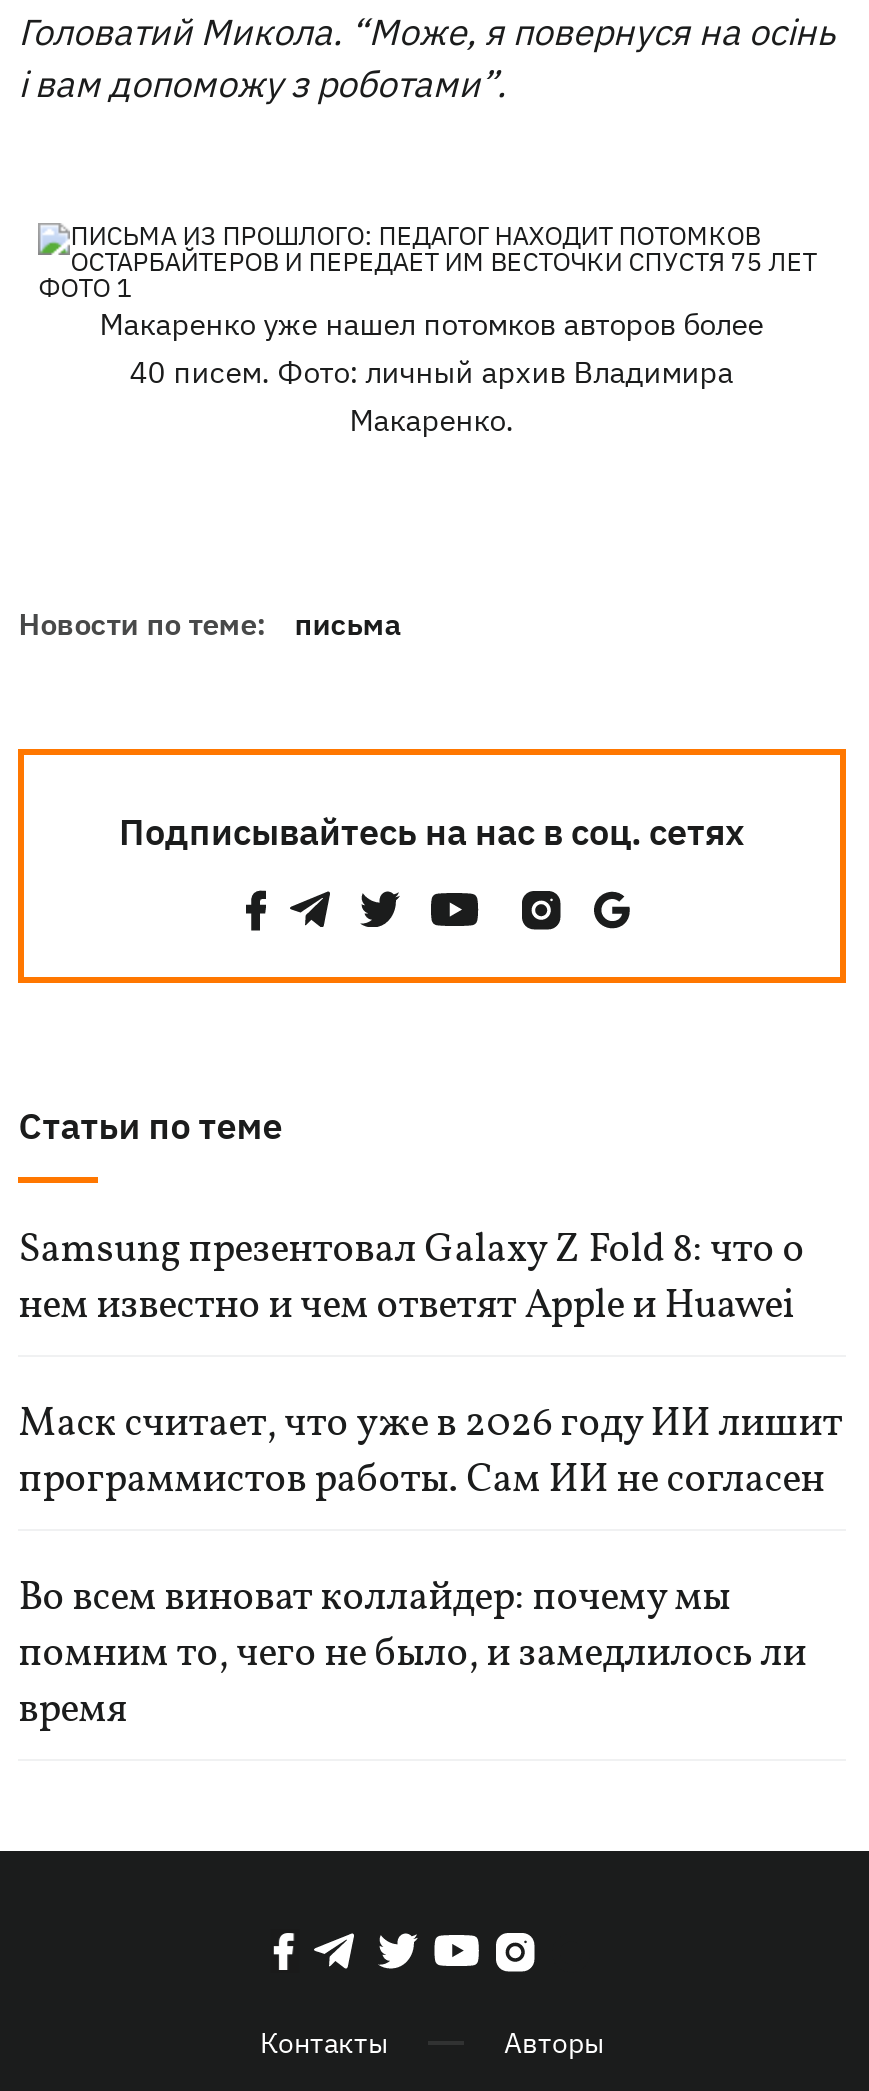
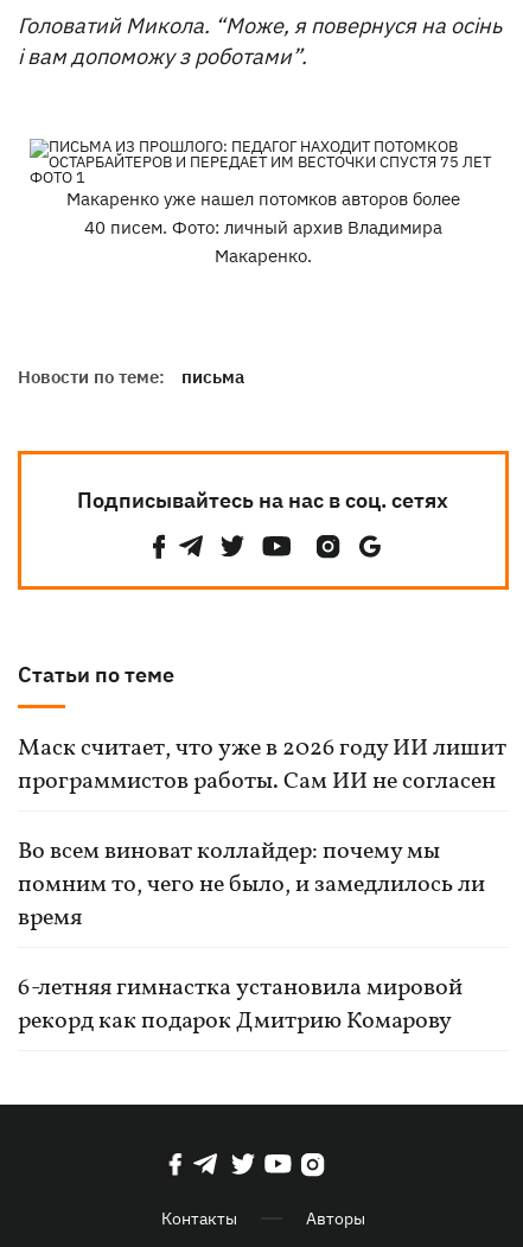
- Samsung презентовал Galaxy Z Fold 8: что о
- нем известно и чем ответят Apple и Huawei

moved up: Маск считает, что уже в 2026 году ИИ лишит | программистов работы. Сам ИИ не согласен | Во всем виноват коллайдер: почему мы | помним то, чего не было, и замедлилось ли | время

+ 6-летняя гимнастка установила мировой
+ рекорд как подарок Дмитрию Комарову
